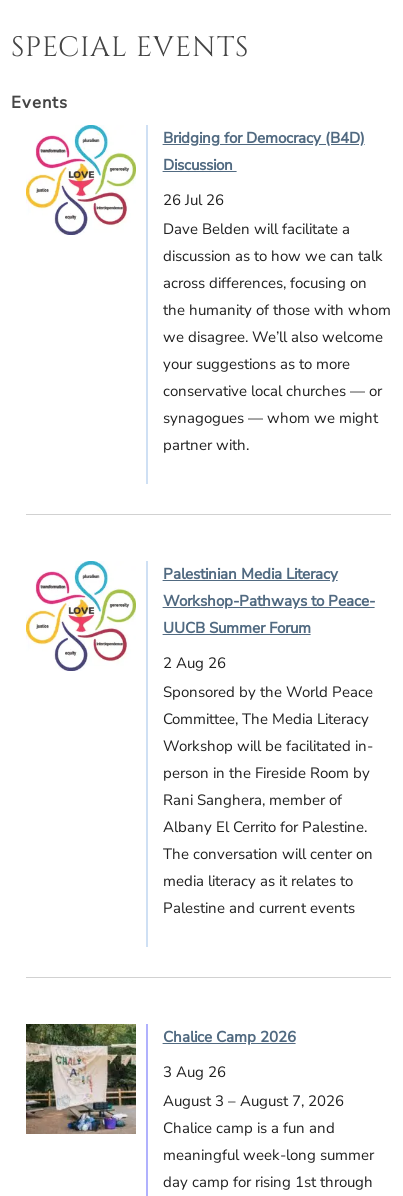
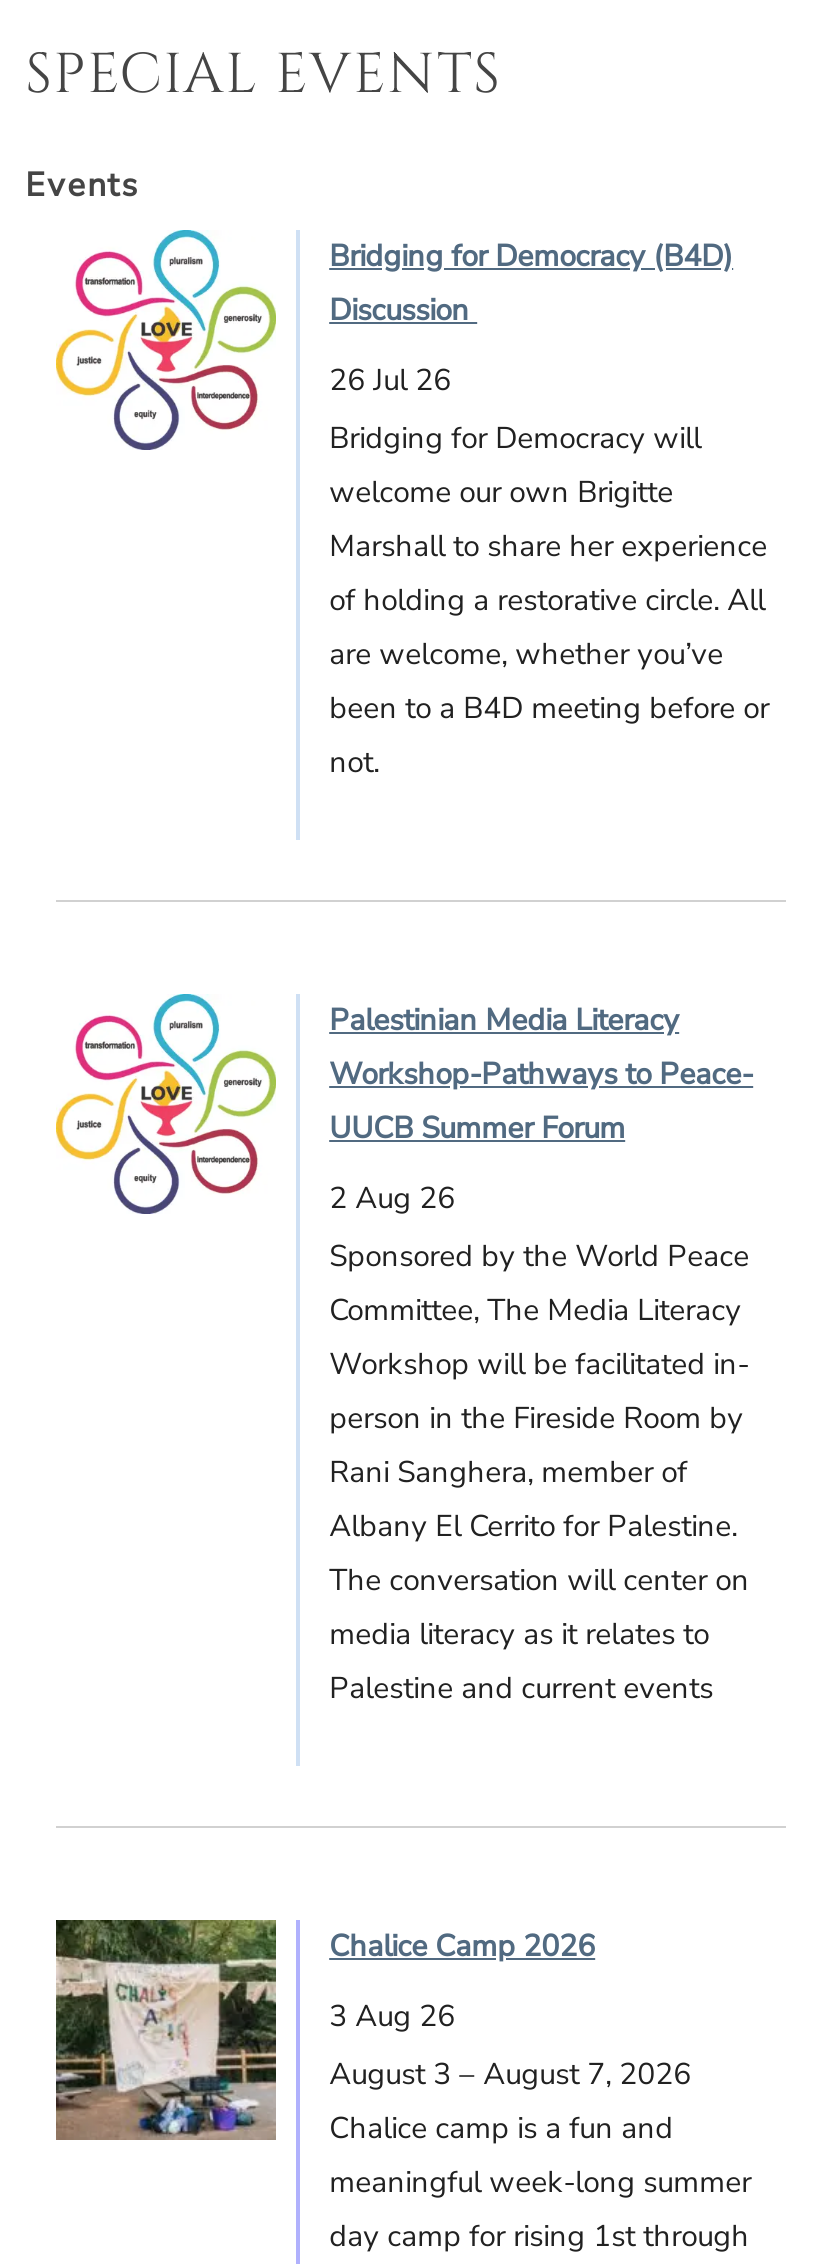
- Dave Belden will facilitate a
- discussion as to how we can talk
- across differences, focusing on
- the humanity of those with whom
- we disagree. We’ll also welcome
- your suggestions as to more
- conservative local churches — or
- synagogues — whom we might
- partner with.
+ Bridging for Democracy will
+ welcome our own Brigitte
+ Marshall to share her experience
+ of holding a restorative circle. All
+ are welcome, whether you’ve
+ been to a B4D meeting before or
+ not.
